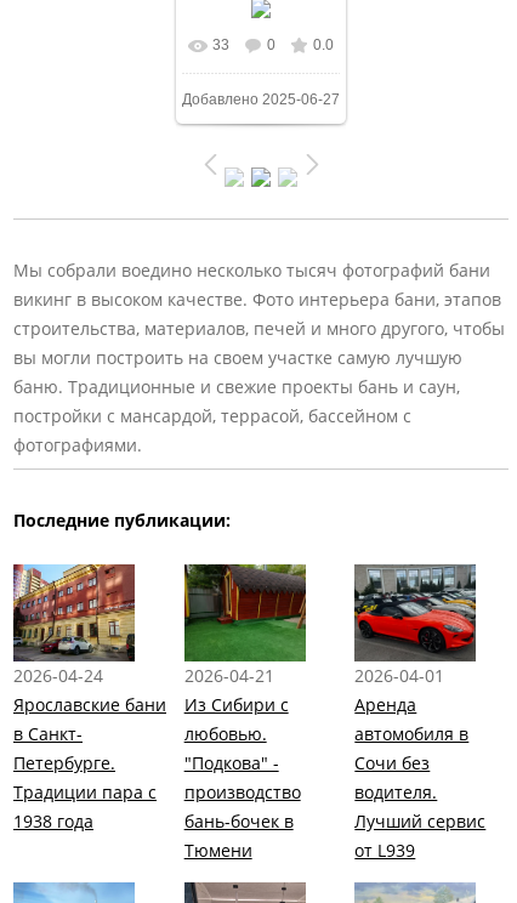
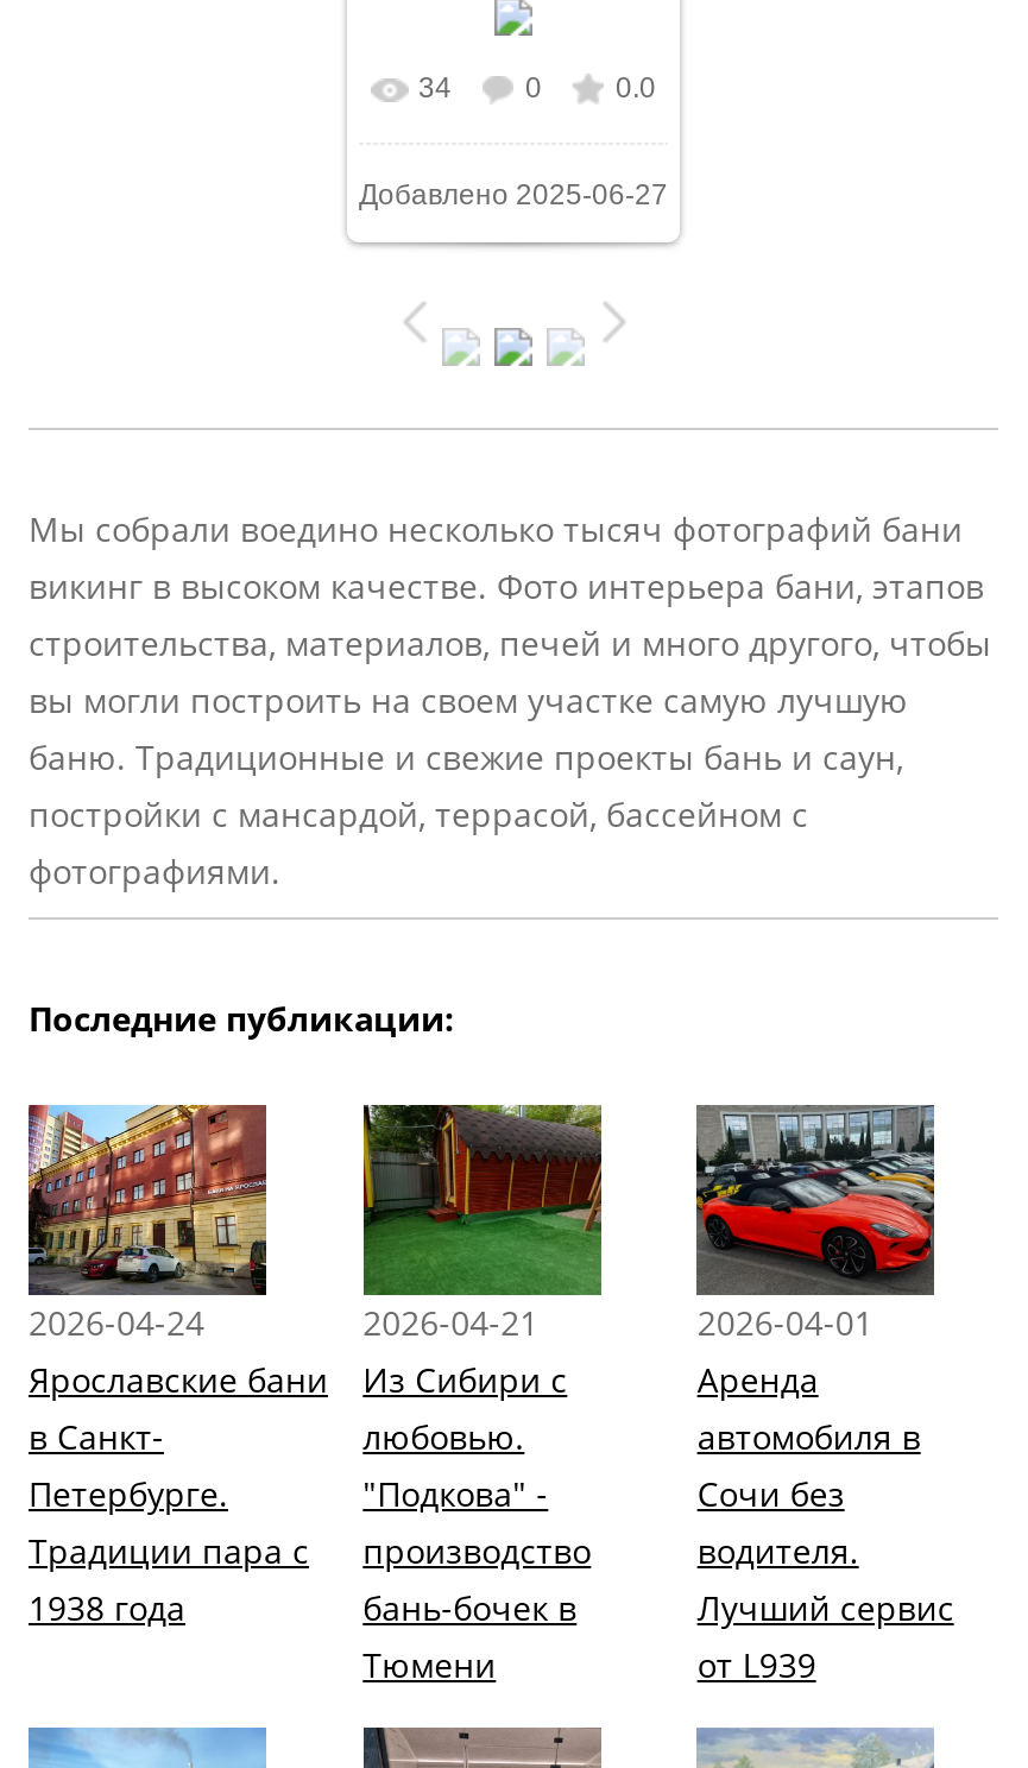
- 33
+ 34
